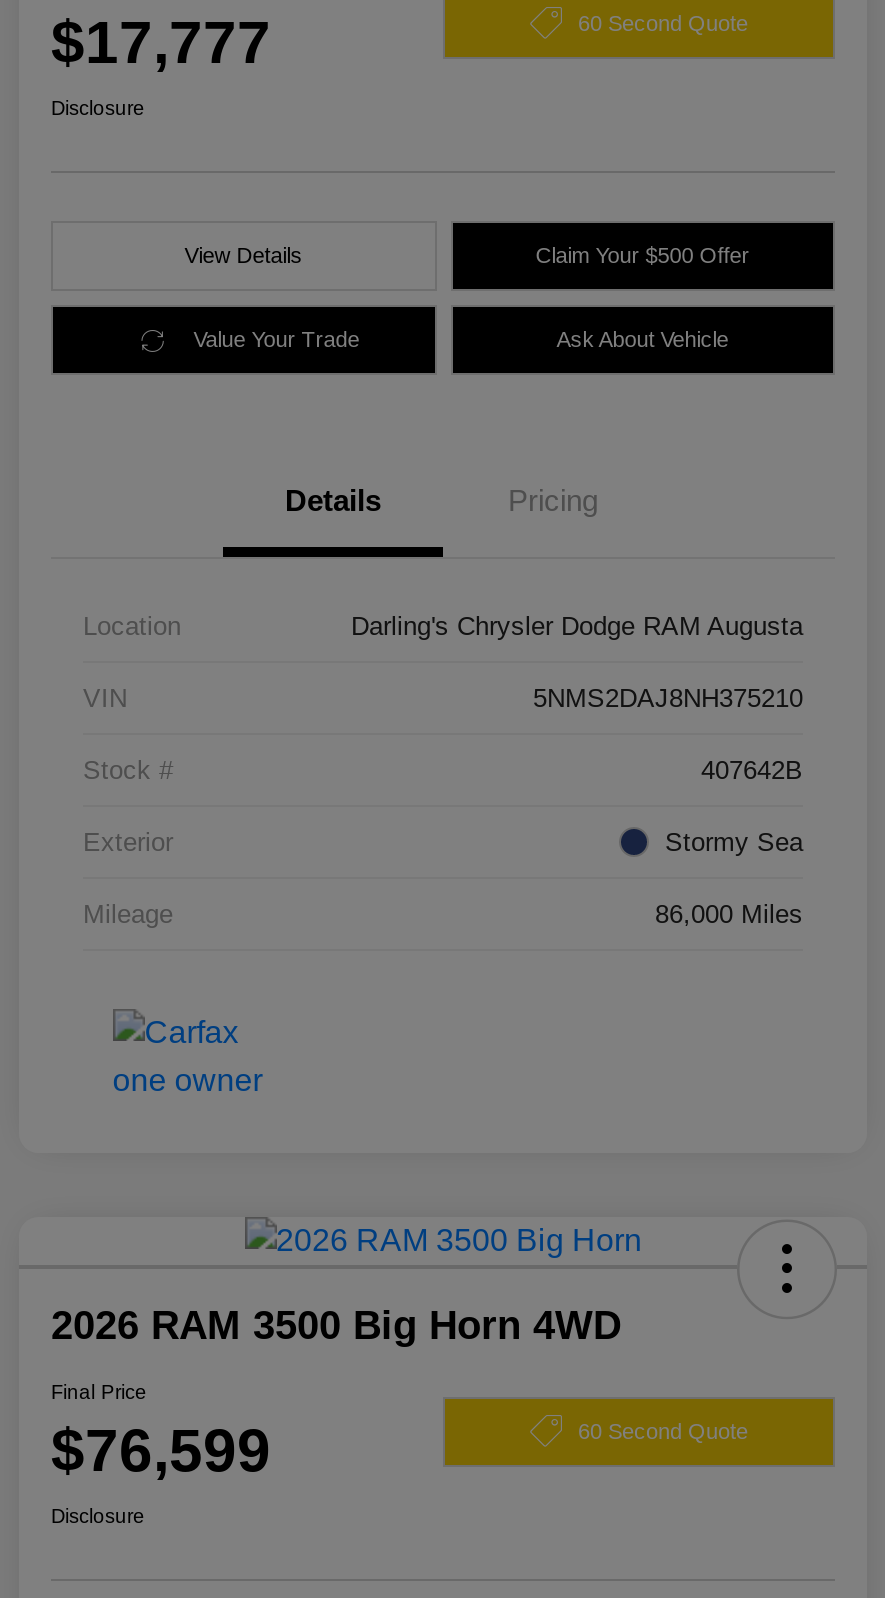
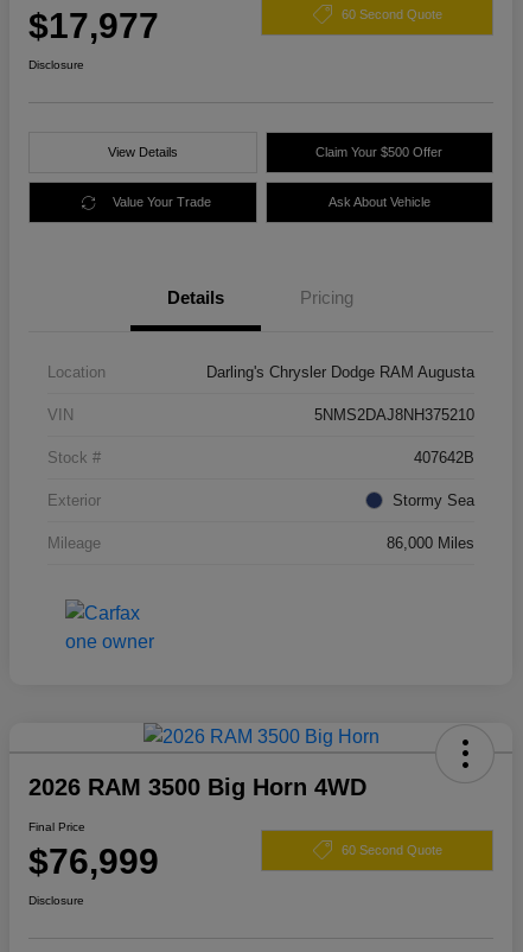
- $17,777
+ $17,977

- $76,599
+ $76,999
